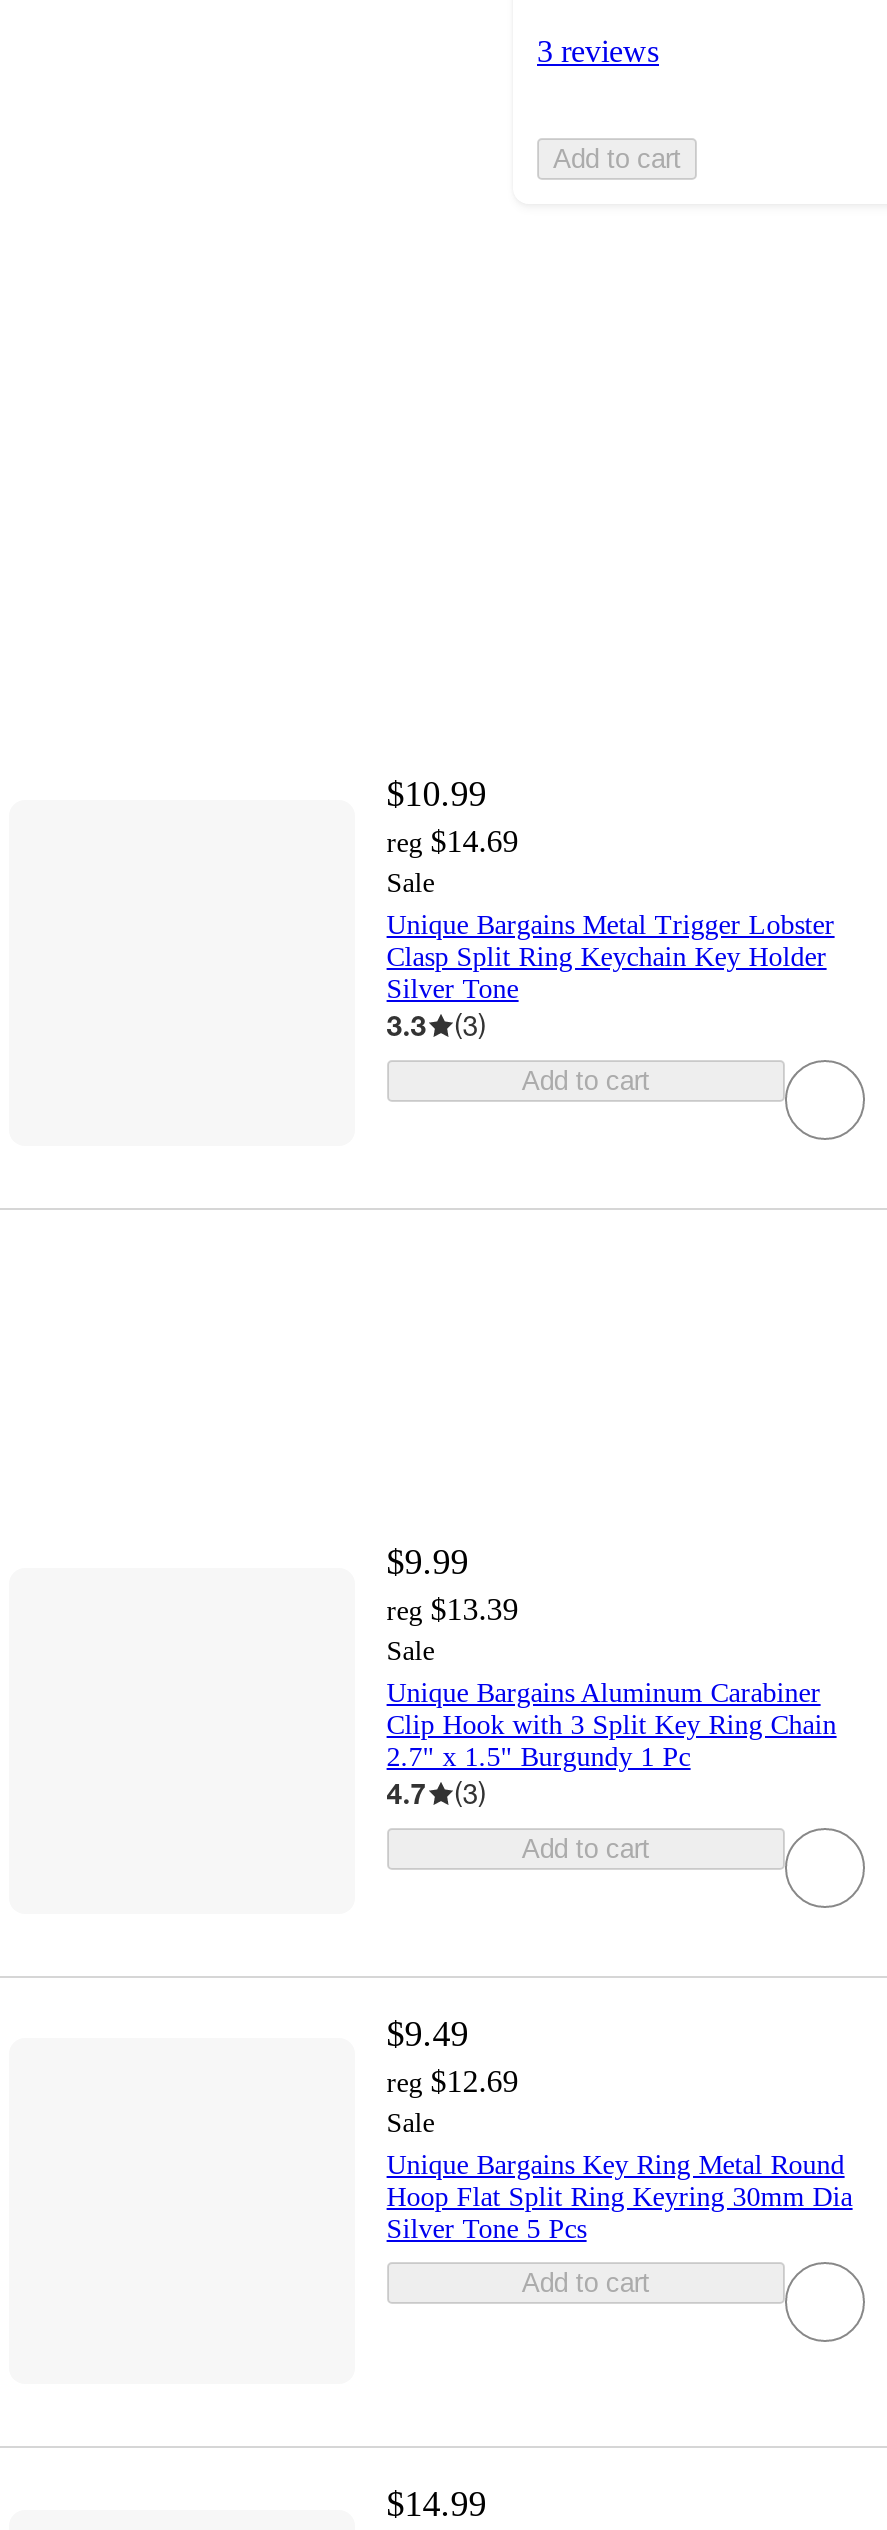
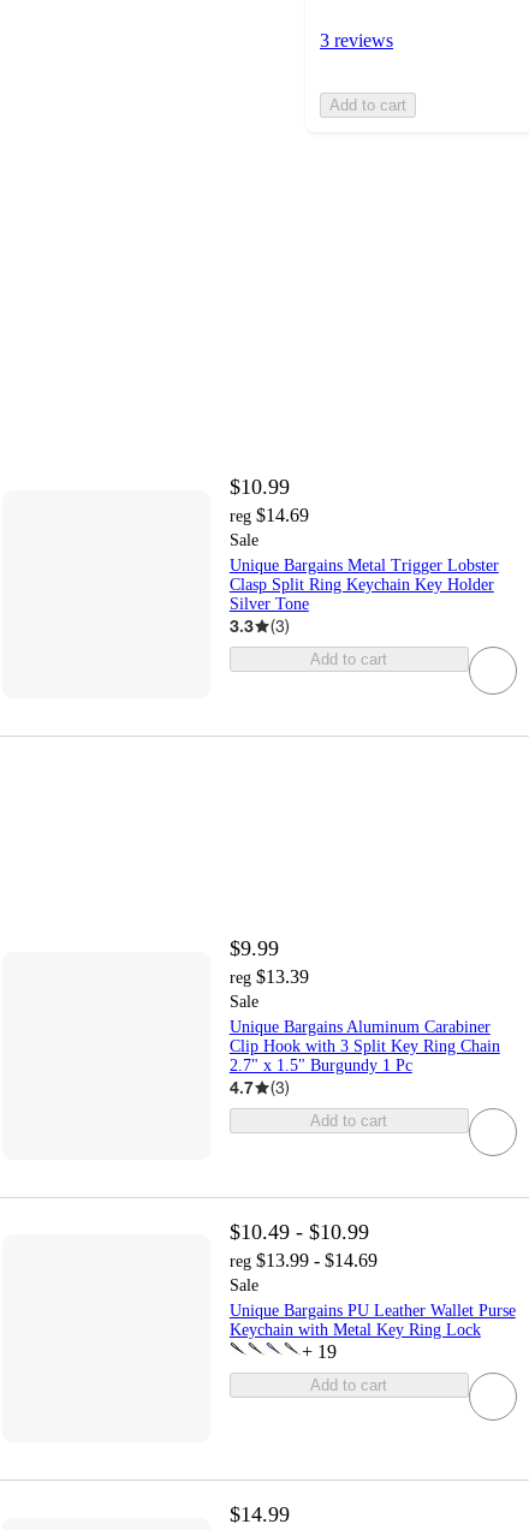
- $9.49
- reg $12.69
+ $10.49 - $10.99
+ reg $13.99 - $14.69

- Unique Bargains Key Ring Metal Round
- Hoop Flat Split Ring Keyring 30mm Dia
- Silver Tone 5 Pcs
+ Unique Bargains PU Leather Wallet Purse
+ Keychain with Metal Key Ring Lock
+ + 19
